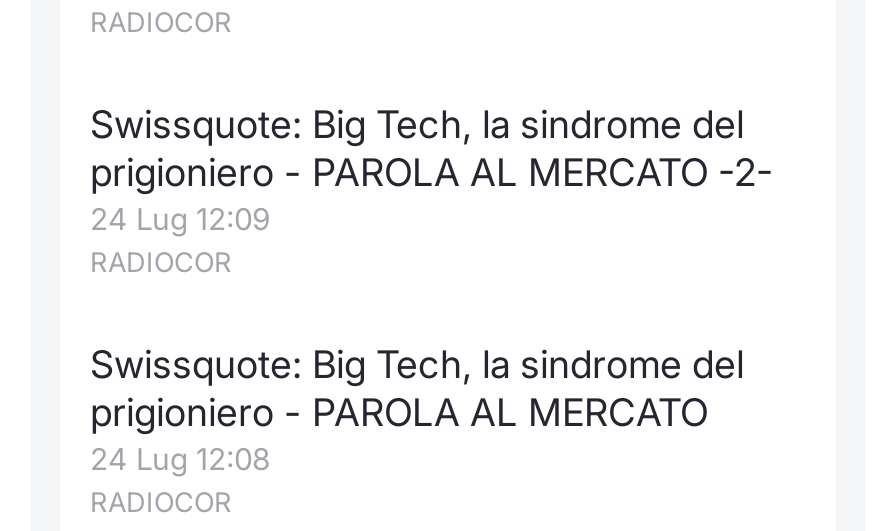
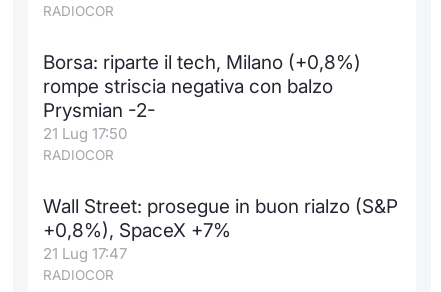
- Swissquote: Big Tech, la sindrome del
- prigioniero - PAROLA AL MERCATO -2-
- 24 Lug 12:09
+ Borsa: riparte il tech, Milano (+0,8%)
+ rompe striscia negativa con balzo
+ Prysmian -2-
+ 21 Lug 17:50

- Swissquote: Big Tech, la sindrome del
- prigioniero - PAROLA AL MERCATO
- 24 Lug 12:08
+ Wall Street: prosegue in buon rialzo (S&P
+ +0,8%), SpaceX +7%
+ 21 Lug 17:47
